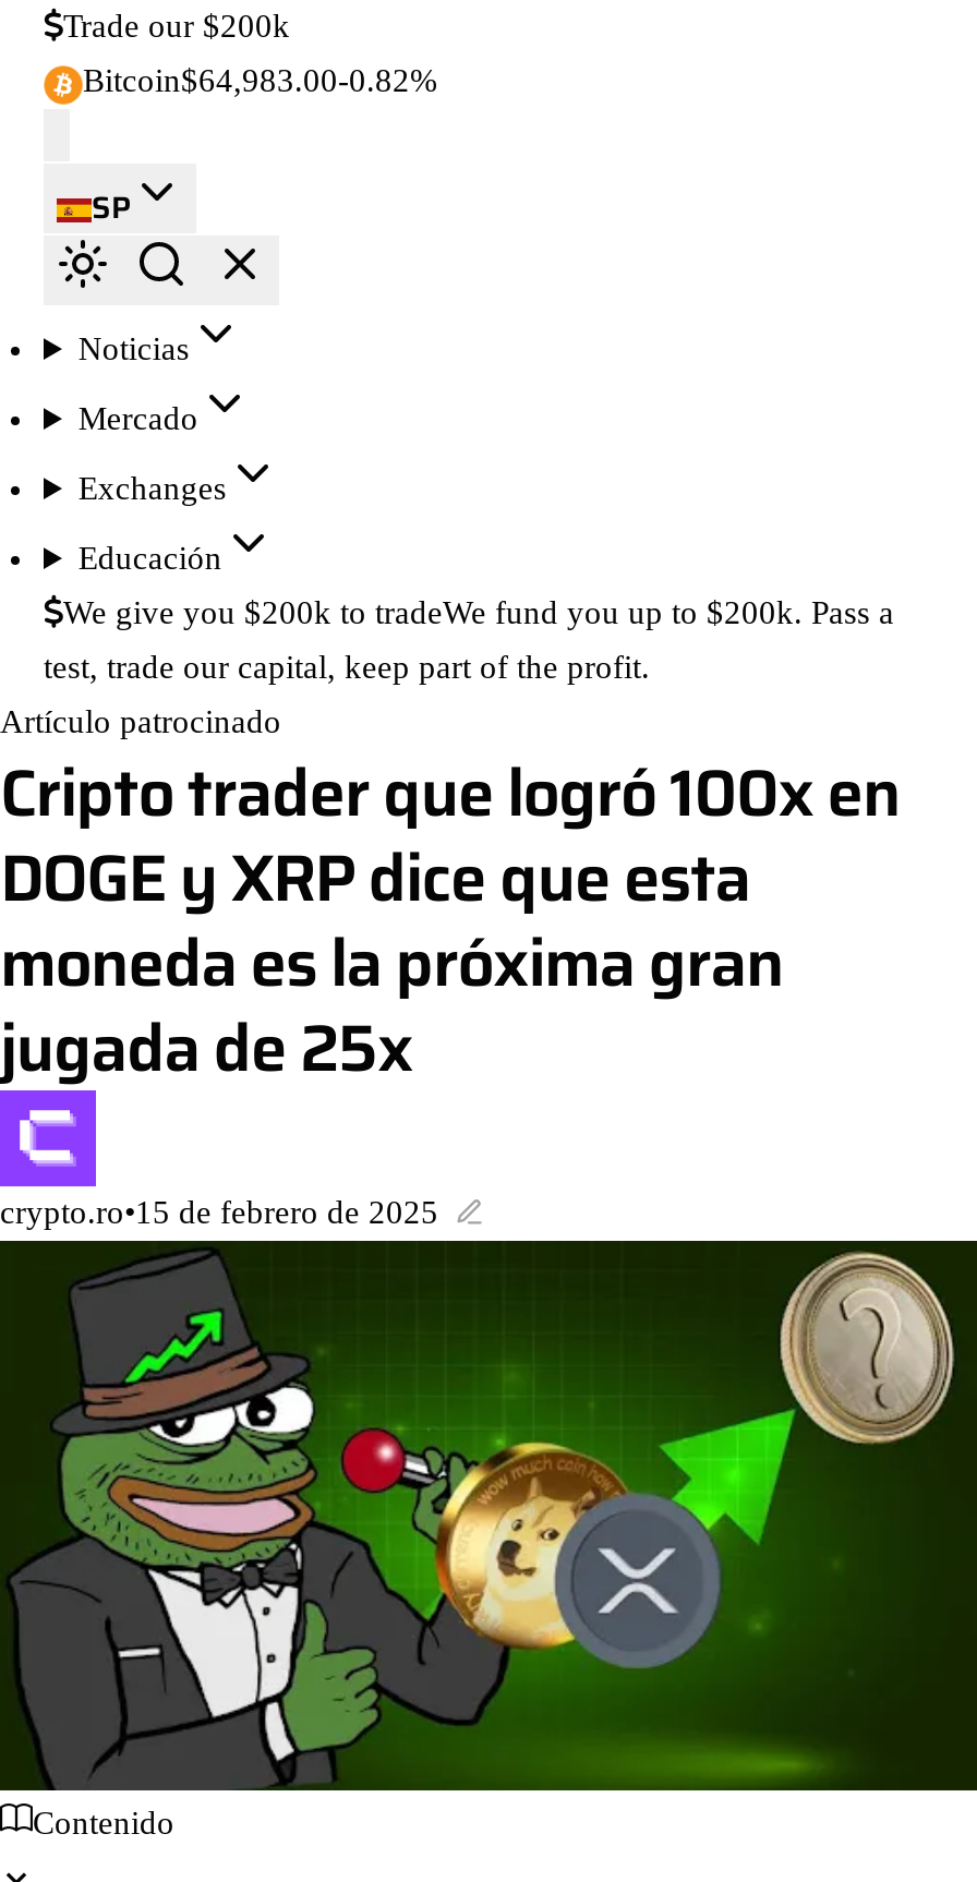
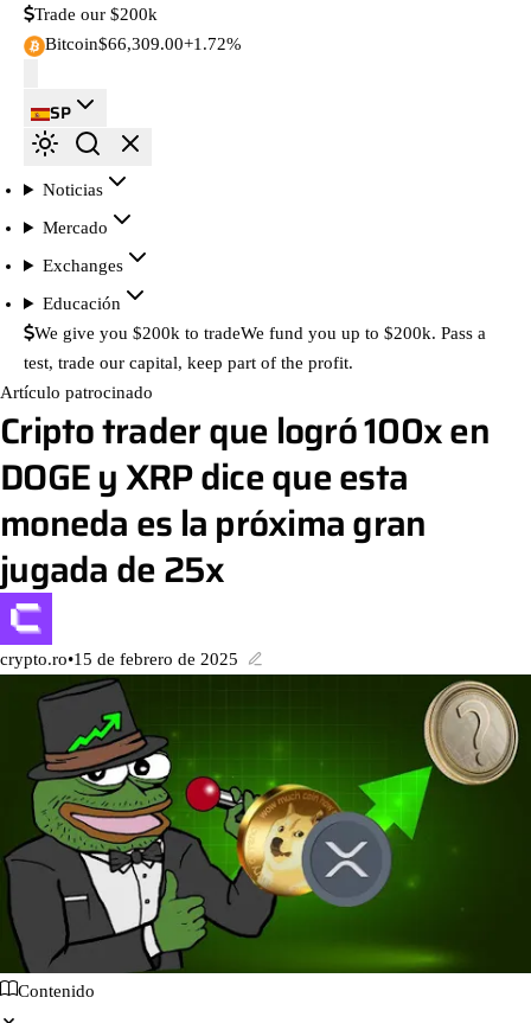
- Bitcoin$64,983.00-0.82%
+ Bitcoin$66,309.00+1.72%
